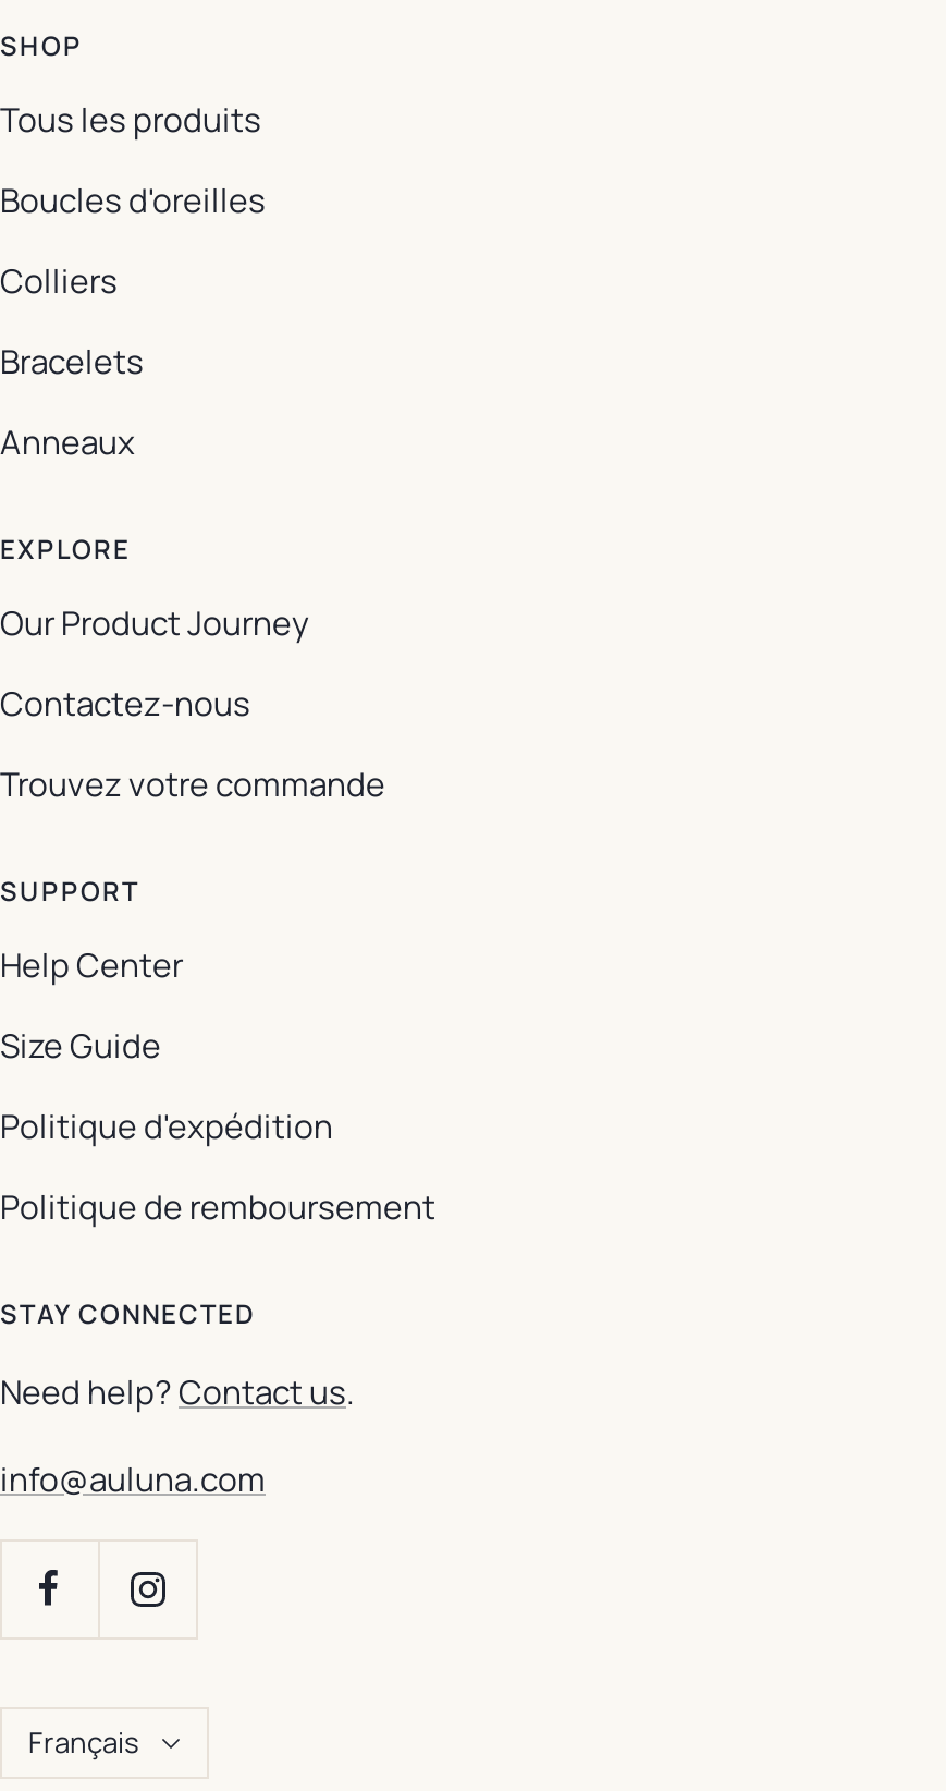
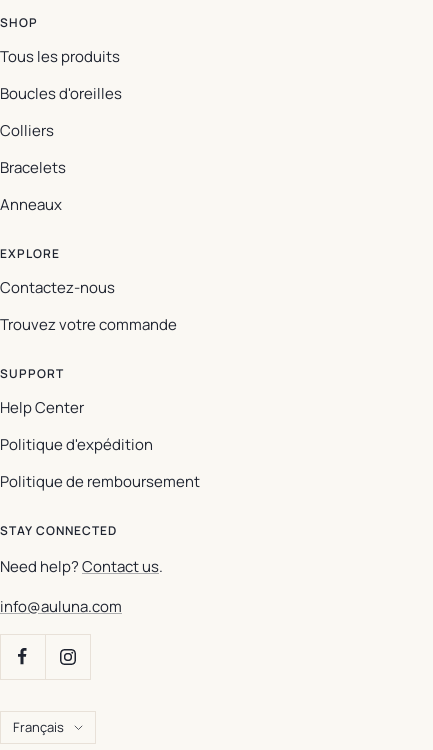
- Our Product Journey

- Size Guide
